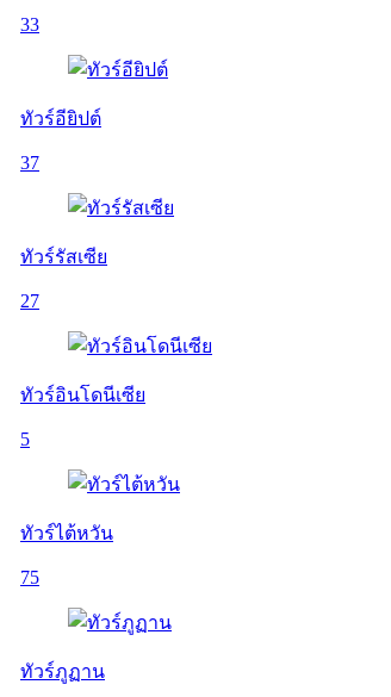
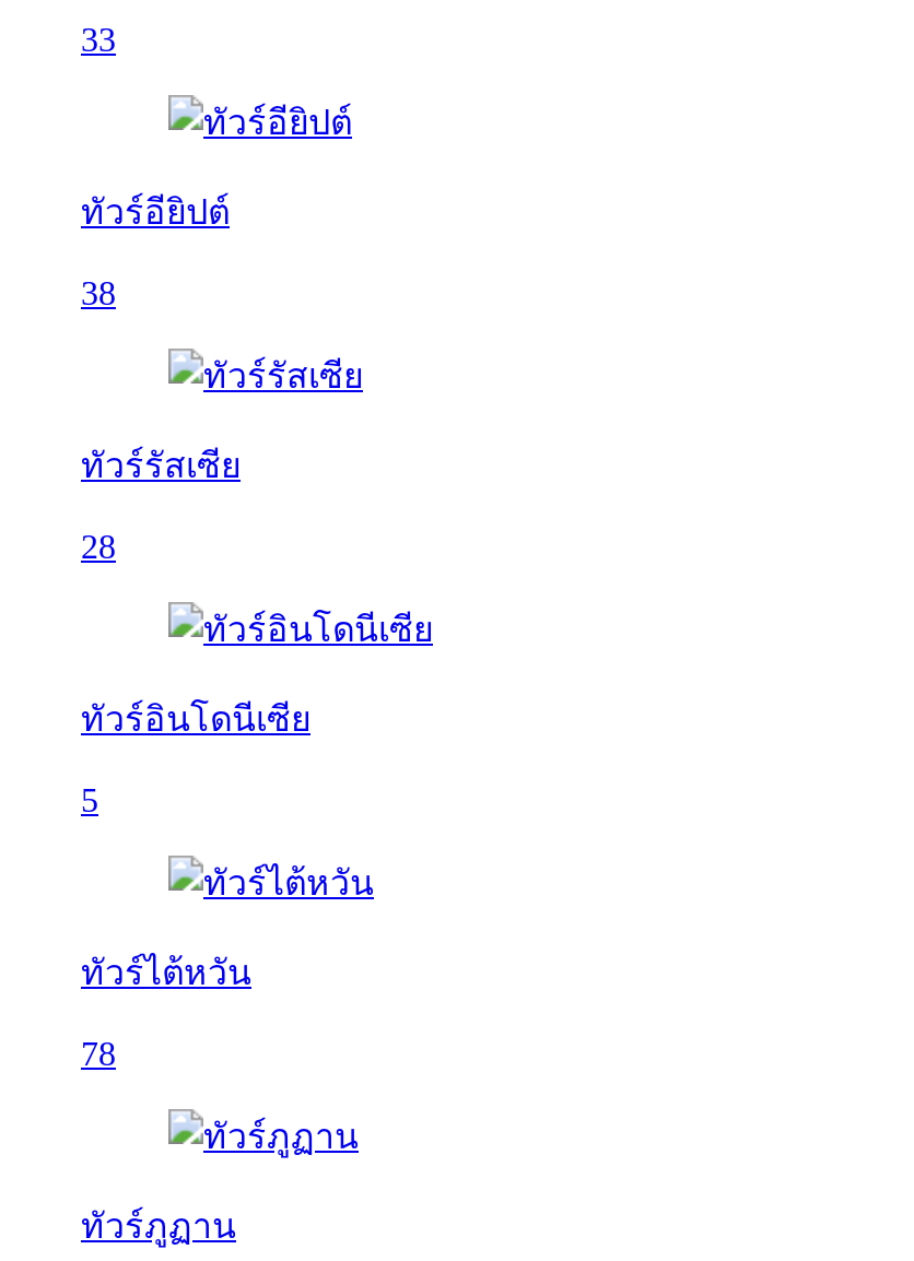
- 37
+ 38

- 27
+ 28

- 75
+ 78
